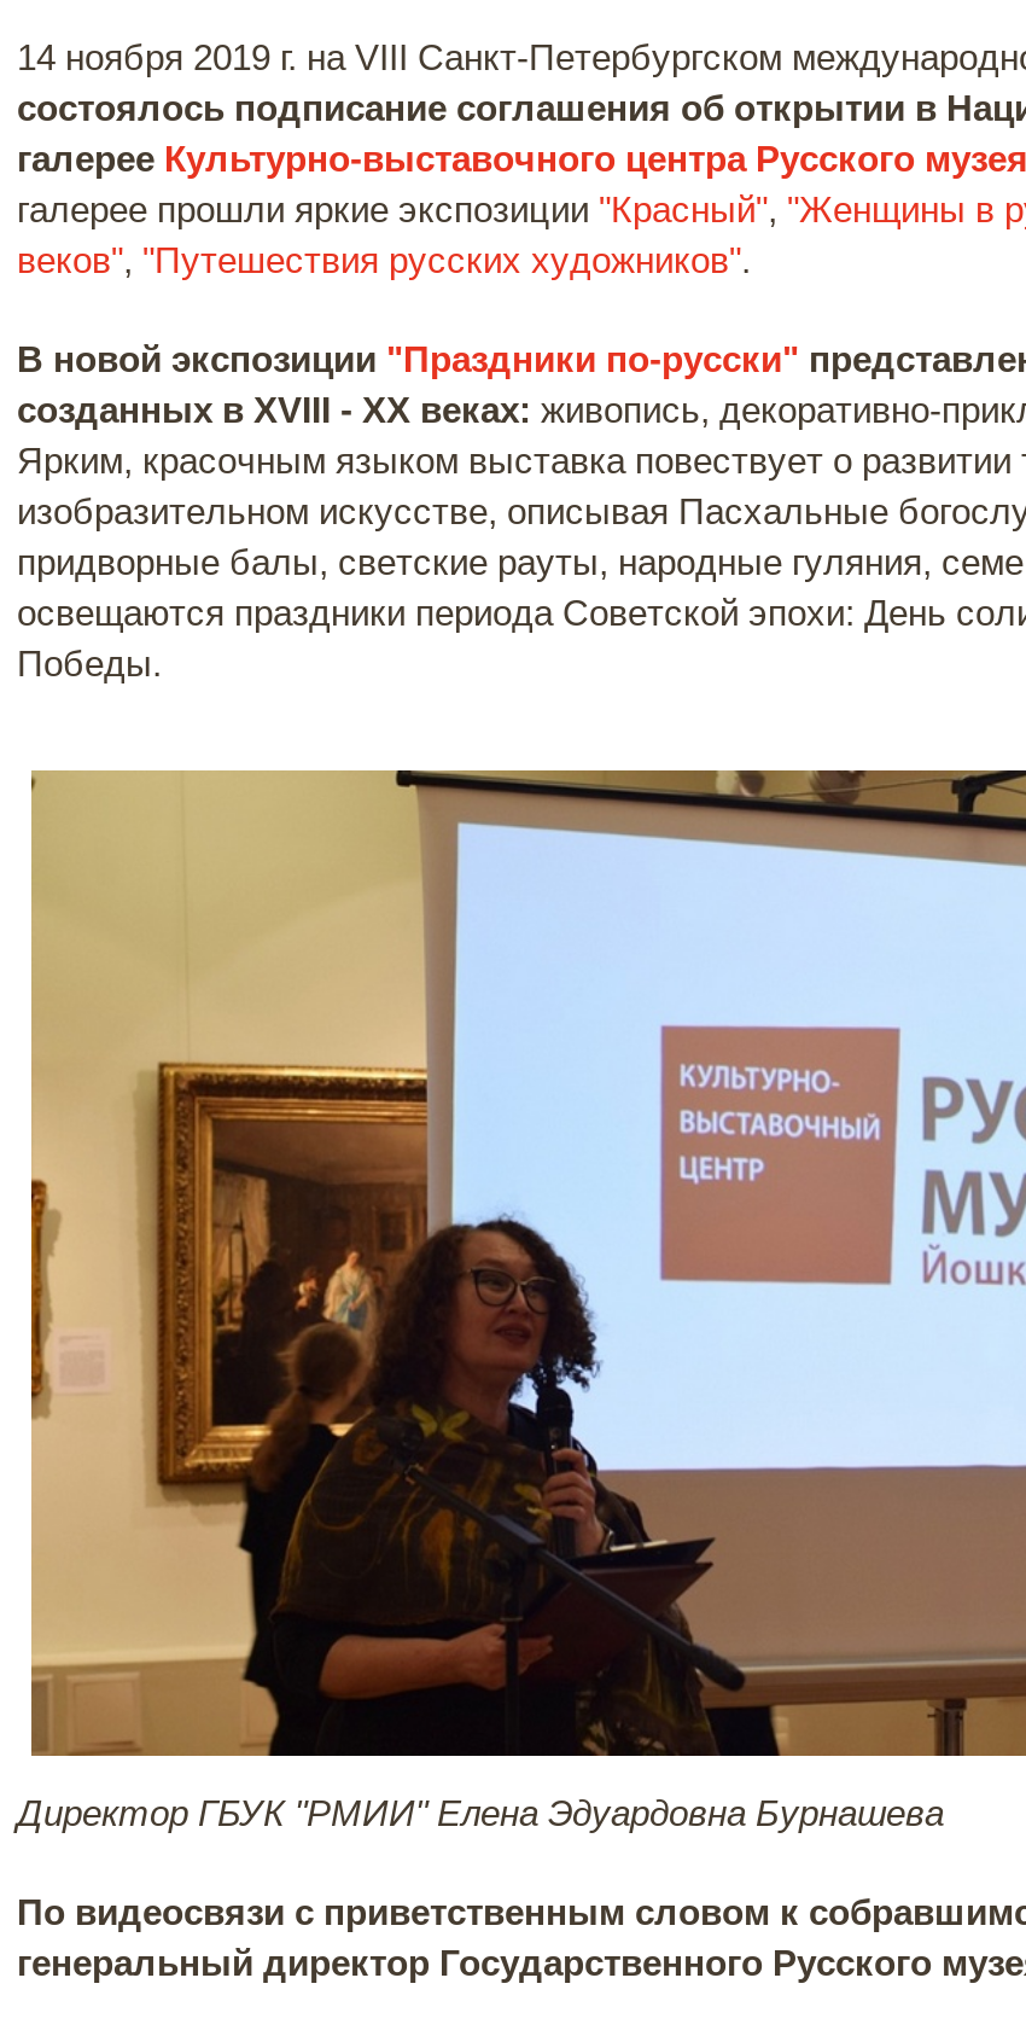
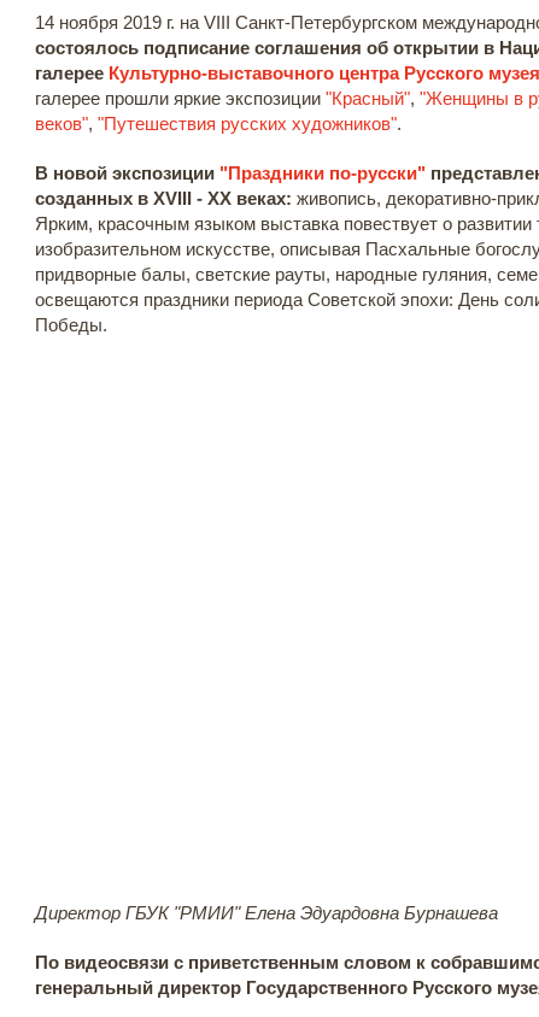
- [image]
